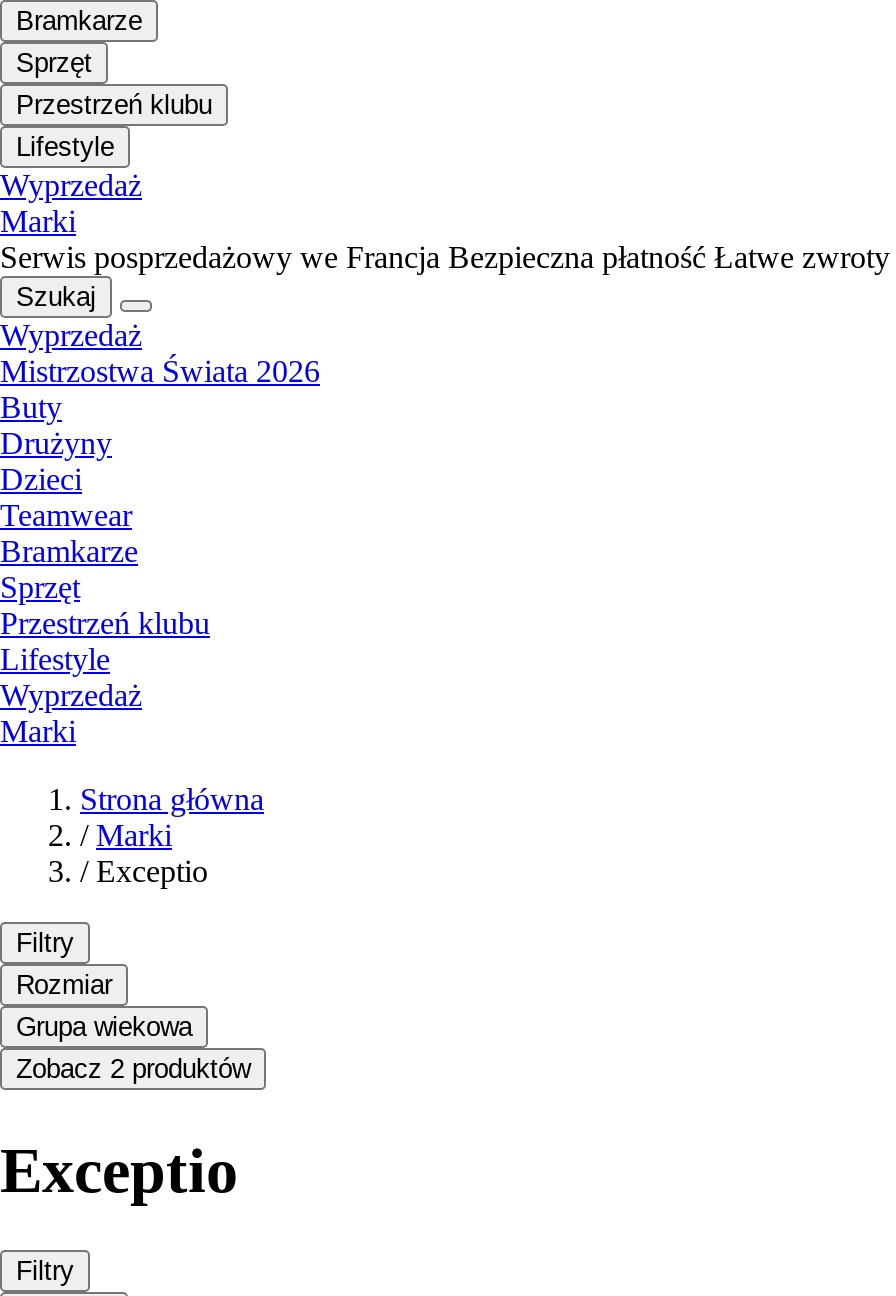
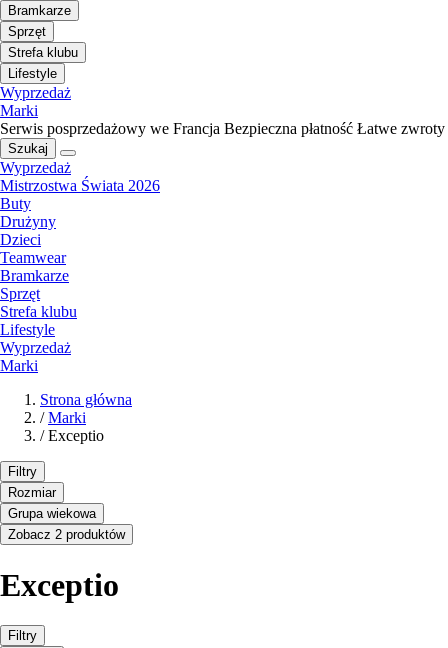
- Przestrzeń klubu
+ Strefa klubu

- Przestrzeń klubu
+ Strefa klubu
